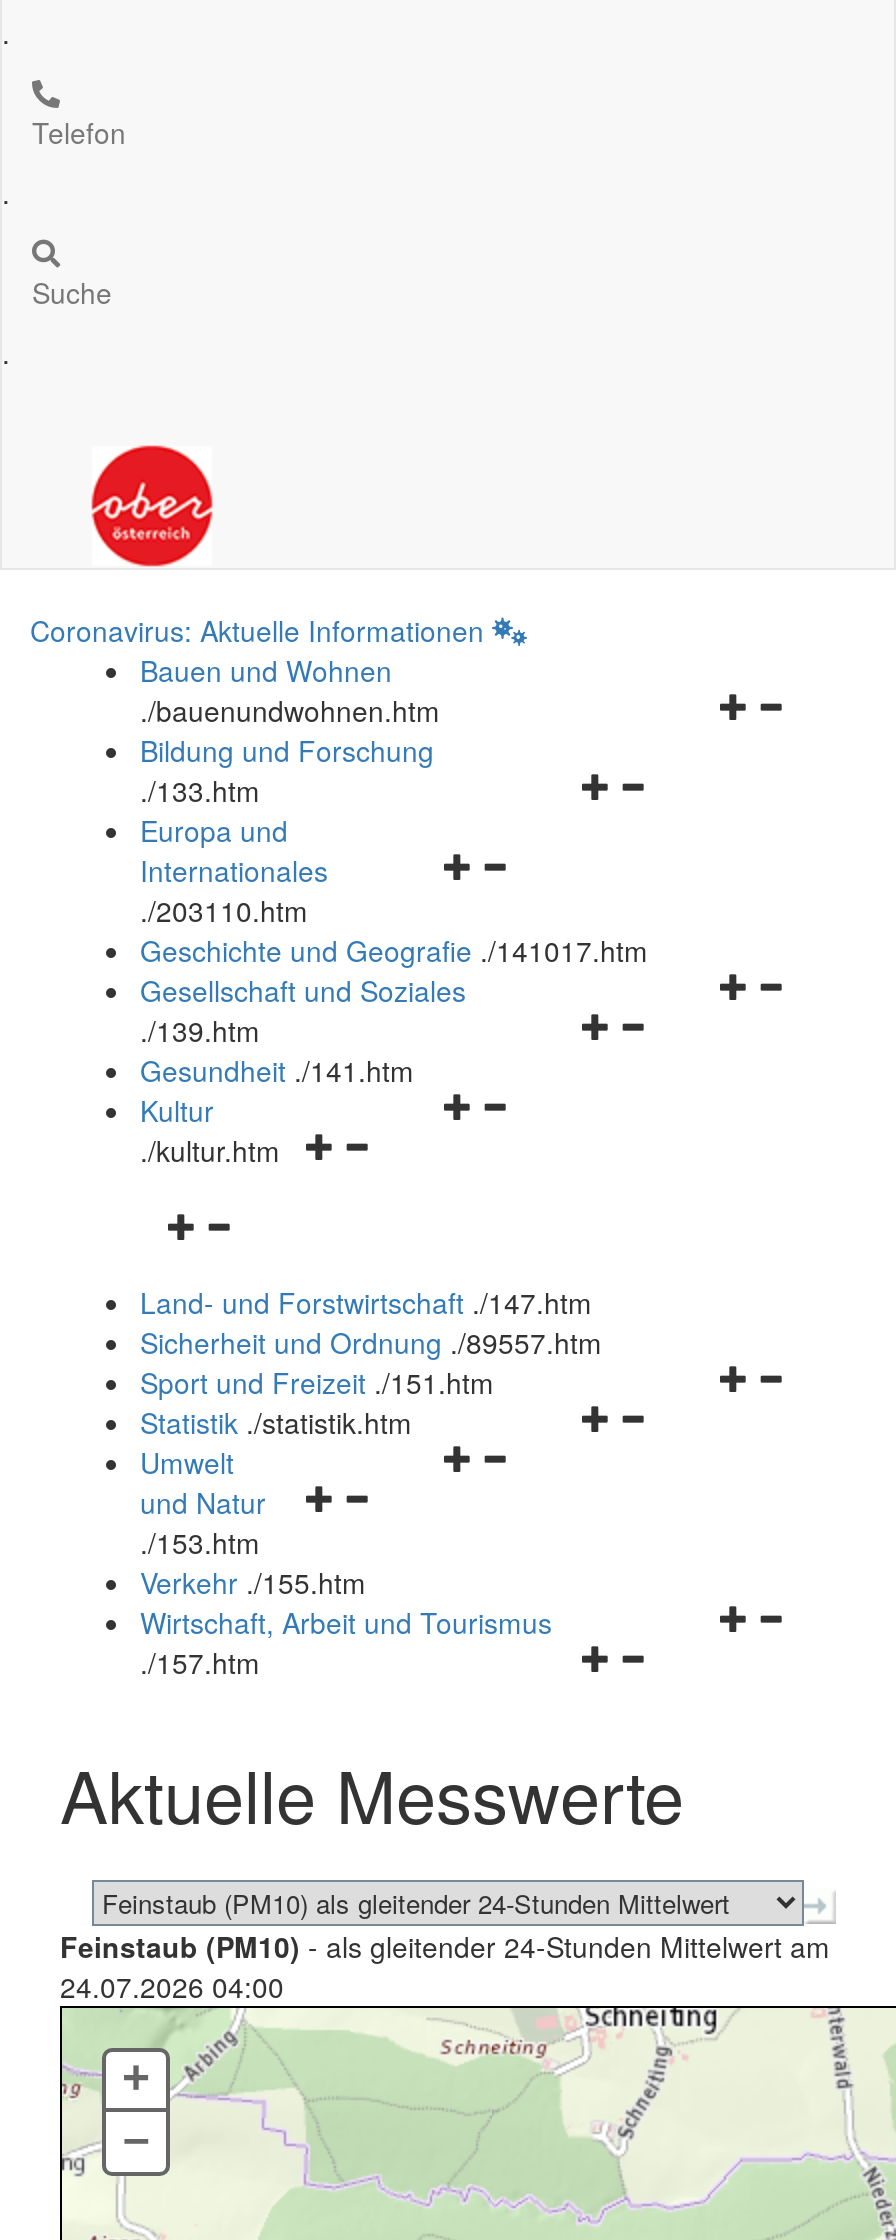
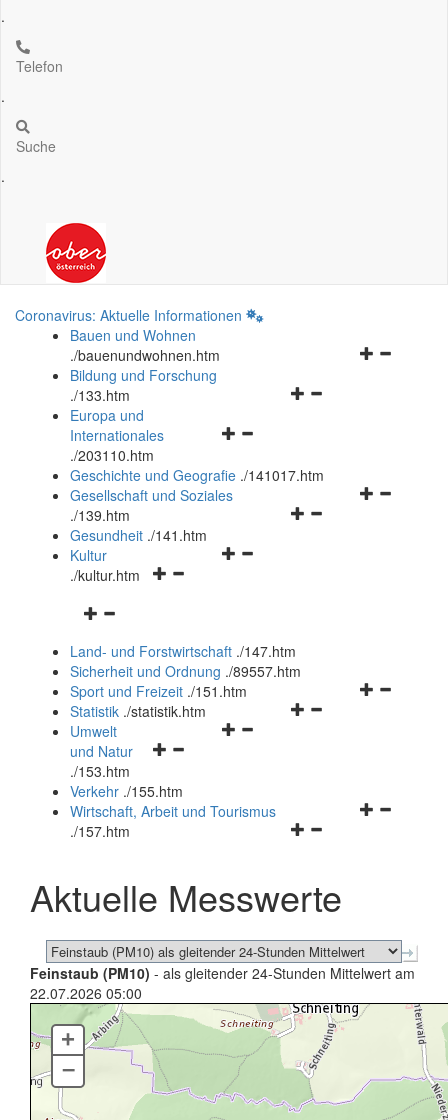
- 24.07.2026 04:00
+ 22.07.2026 05:00
